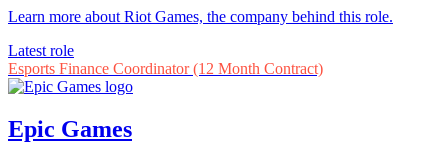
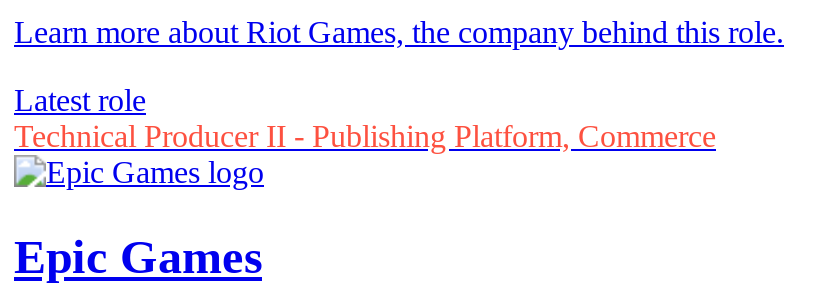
- Esports Finance Coordinator (12 Month Contract)
+ Technical Producer II - Publishing Platform, Commerce
